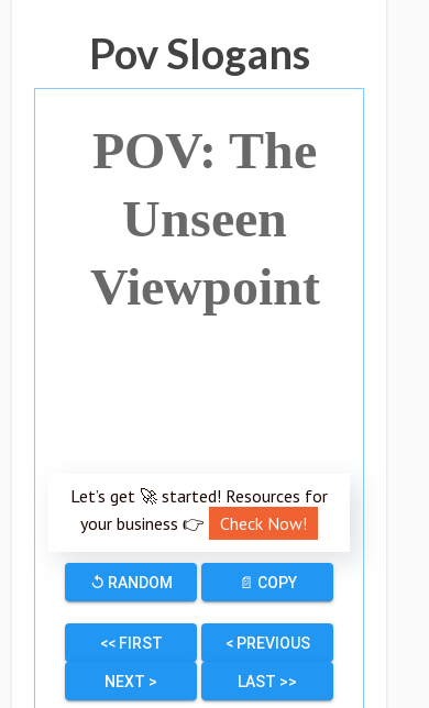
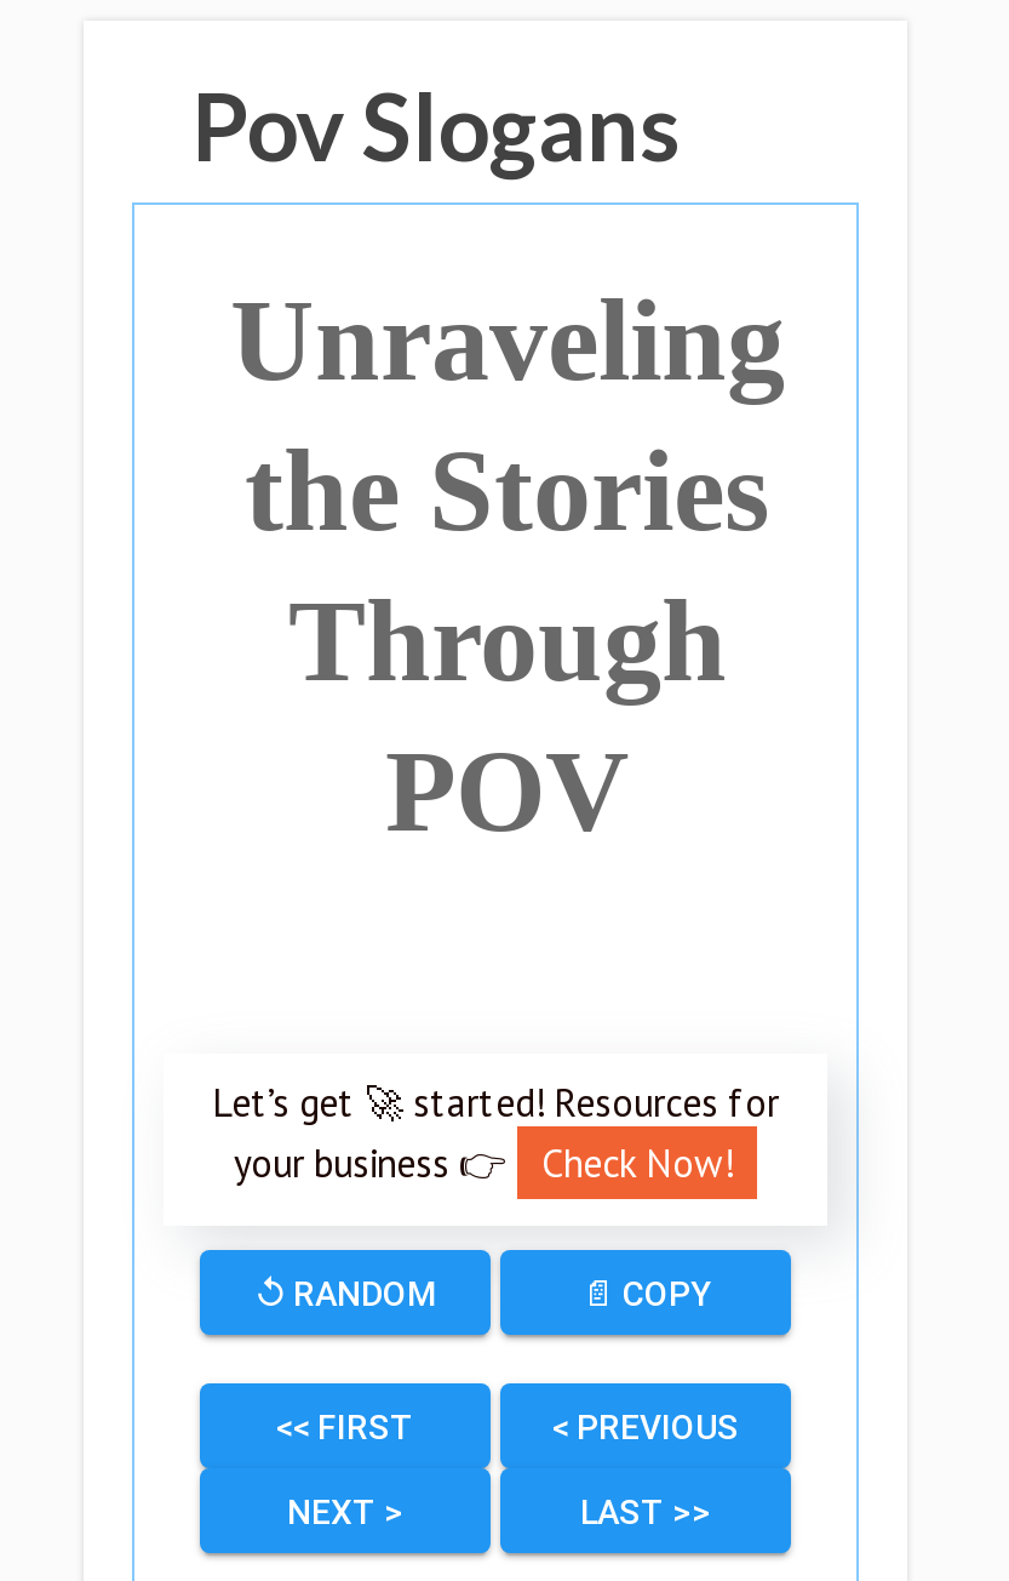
- POV: The
- Unseen
- Viewpoint
+ Unraveling
+ the Stories
+ Through
+ POV
